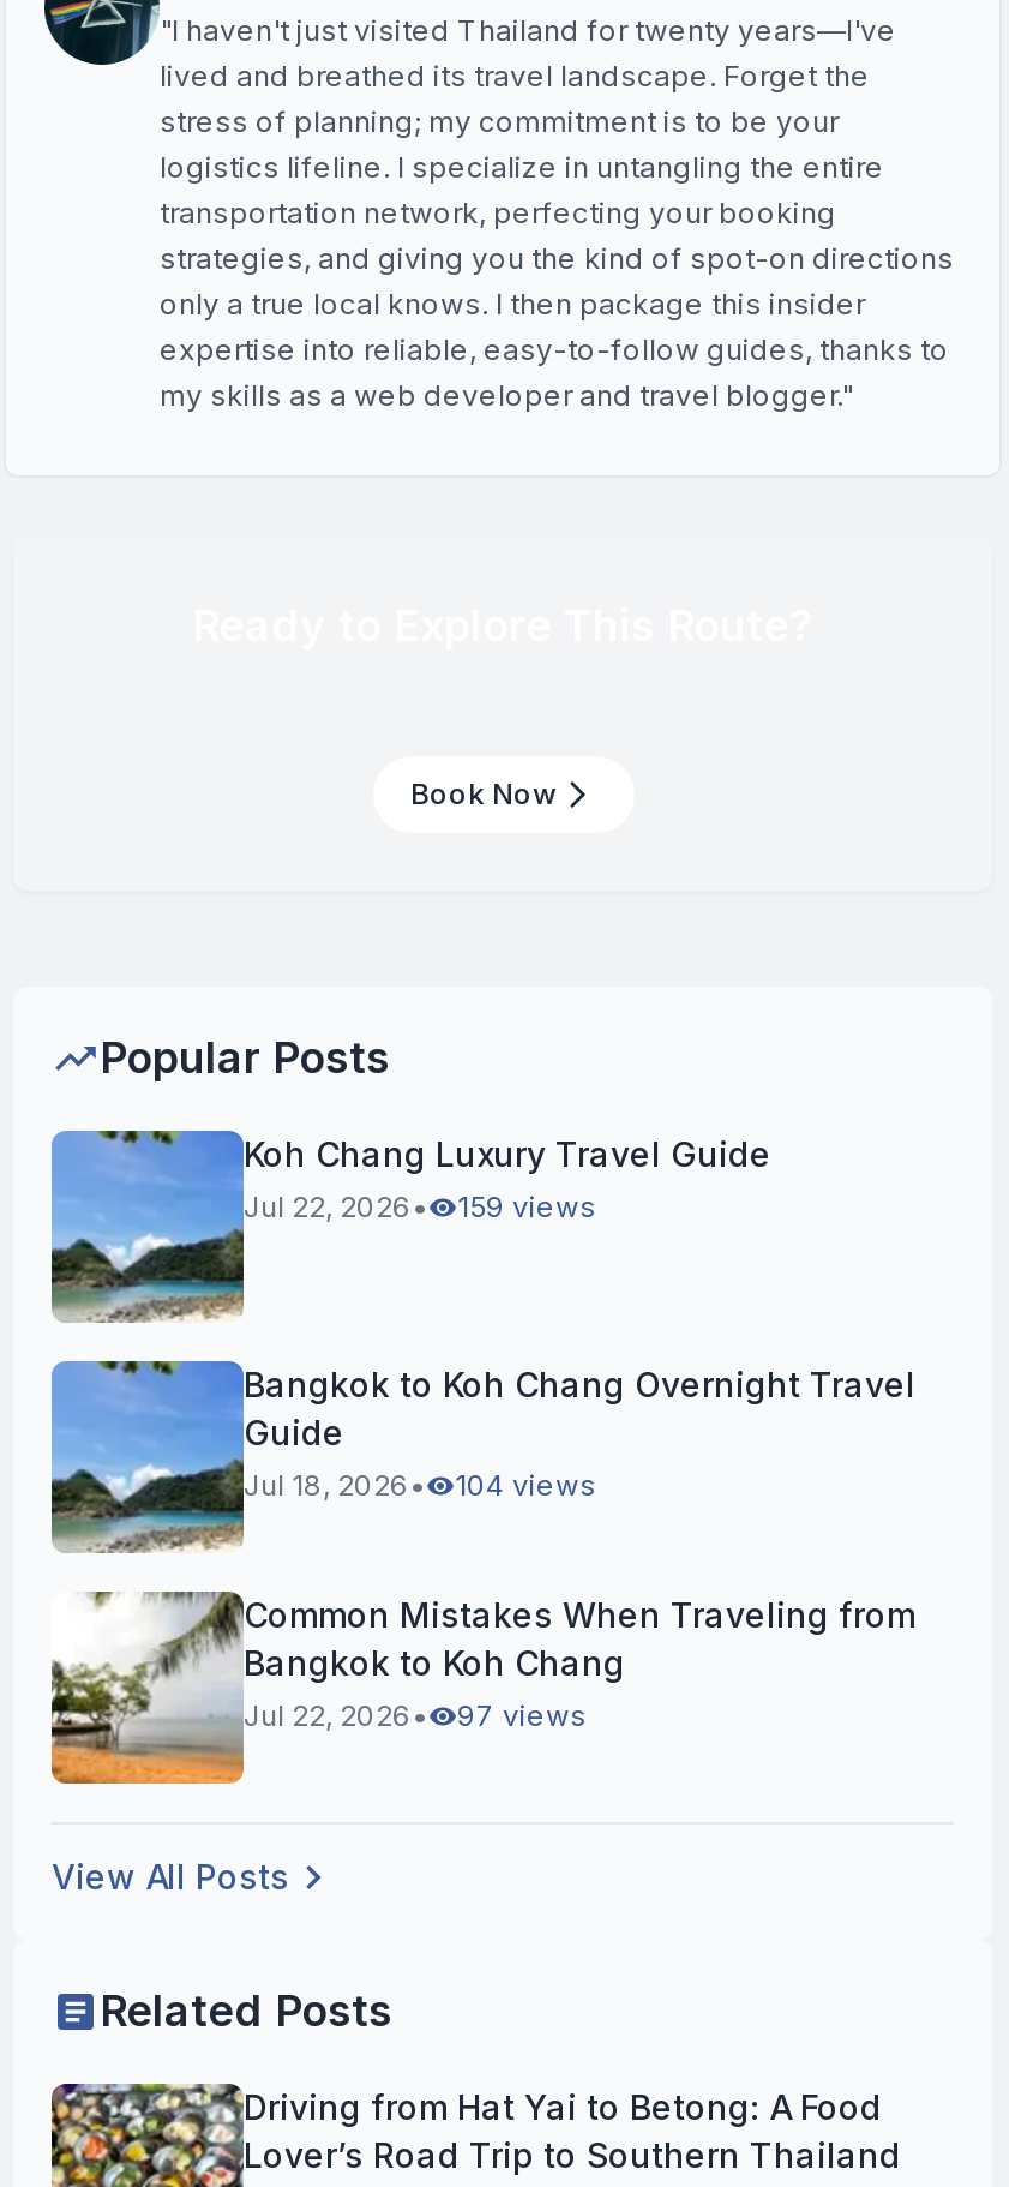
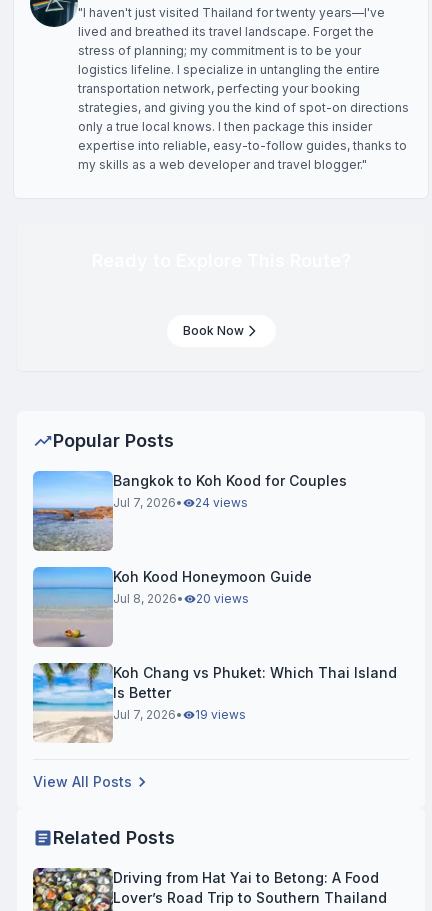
- [image]
- Koh Chang Luxury Travel Guide
- Jul 22, 2026 •
- 159 views
+ [image]
+ Bangkok to Koh Kood for Couples
+ Jul 7, 2026 •
+ 24 views

- [image]
- Bangkok to Koh Chang Overnight Travel
- Guide
- Jul 18, 2026 •
- 104 views
+ [image]
+ Koh Kood Honeymoon Guide
+ Jul 8, 2026•
+ 20 views

- [image]
- Common Mistakes When Traveling from
- Bangkok to Koh Chang
- Jul 22, 2026 •
- 97 views
+ [image]
+ Koh Chang vs Phuket: Which Thai Island
+ Is Better
+ Jul 7, 2026 •
+ 19 views
